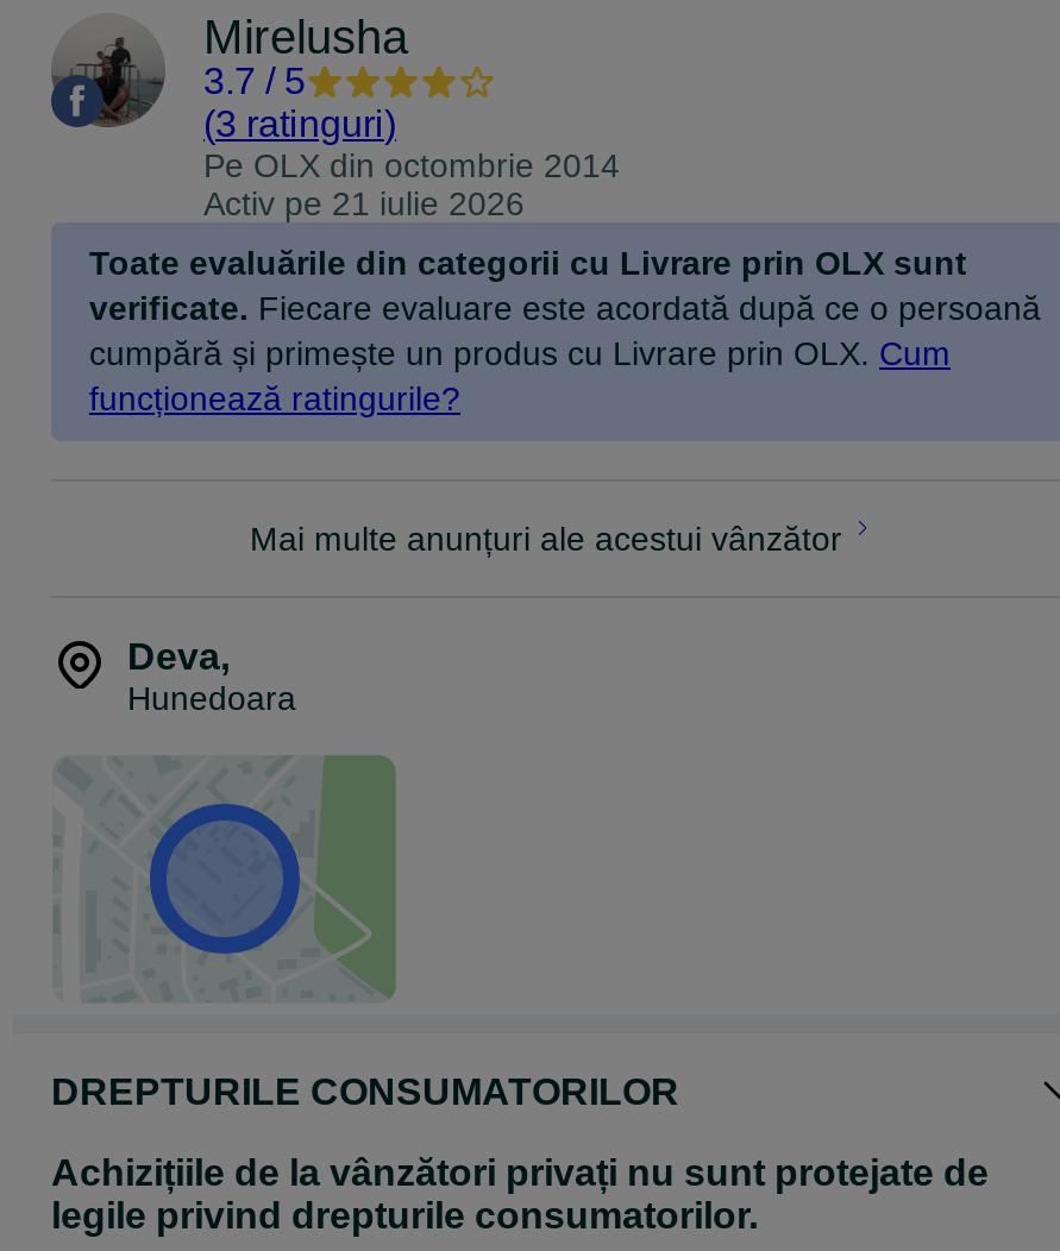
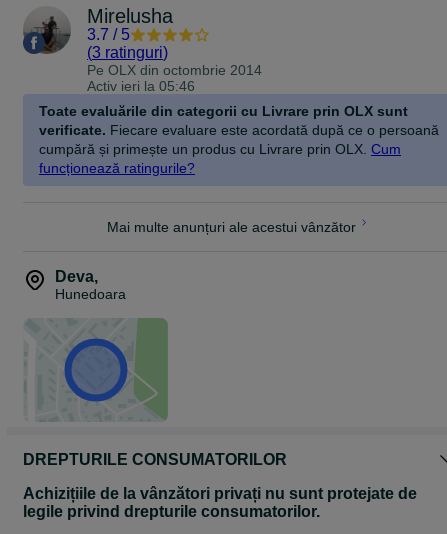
- Activ pe 21 iulie 2026
+ Activ ieri la 05:46
